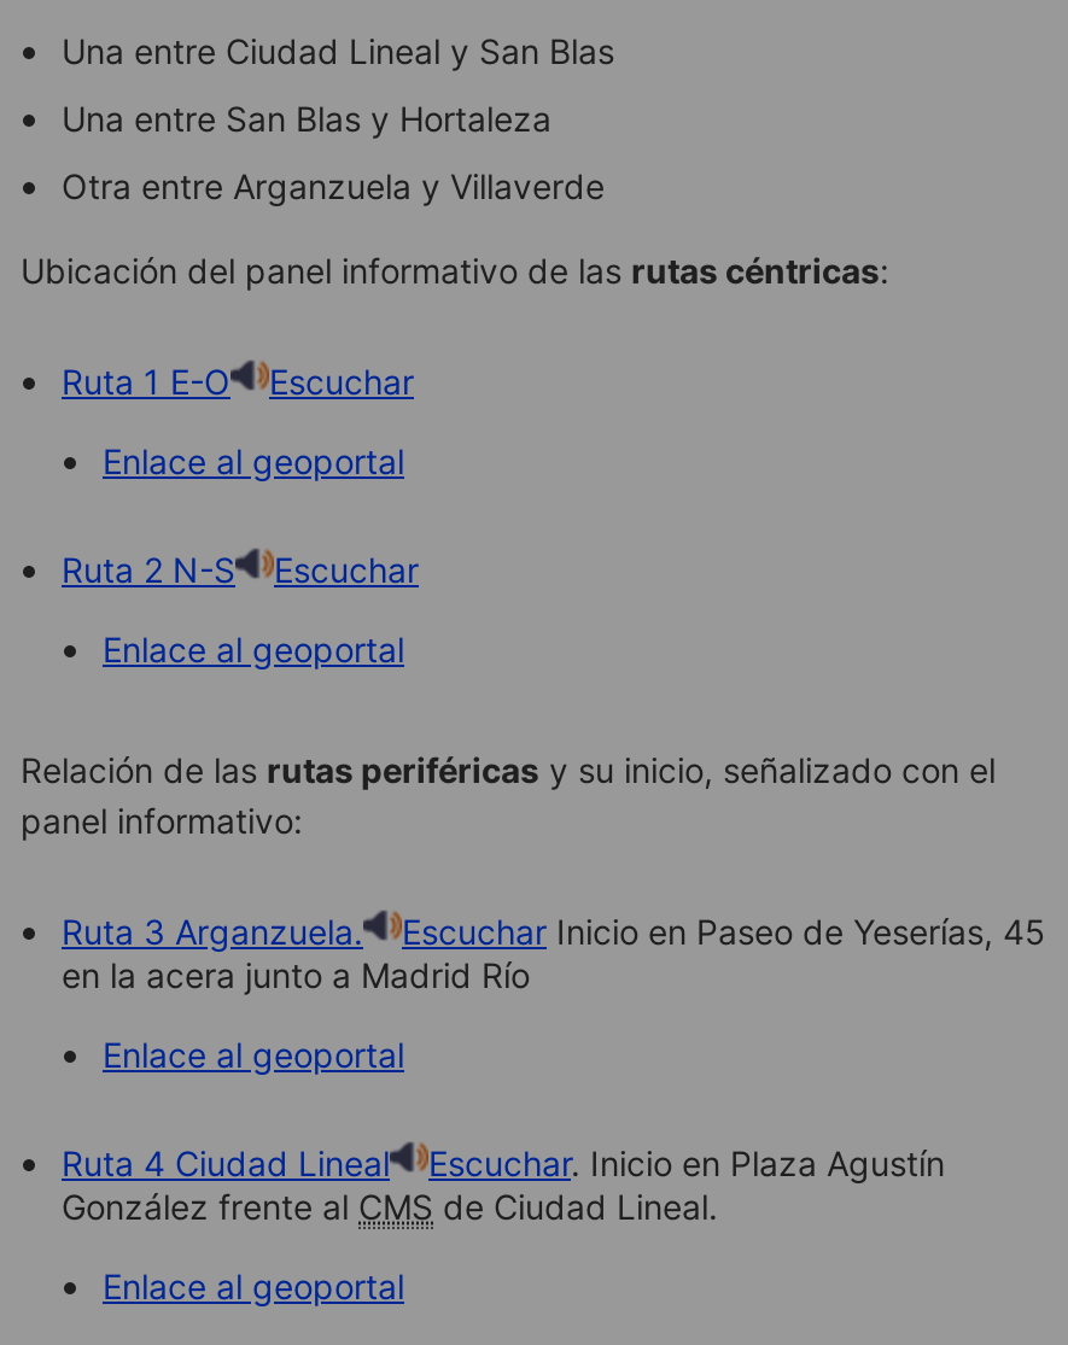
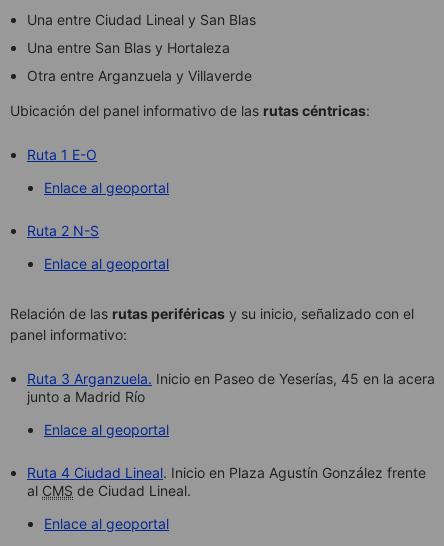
- Escuchar

- Escuchar

- Ruta 3 Arganzuela.
- Escuchar Inicio en Paseo de Yeserías, 45
- en la acera junto a Madrid Río
+ Ruta 3 Arganzuela. Inicio en Paseo de Yeserías, 45 en la acera
+ junto a Madrid Río

- Ruta 4 Ciudad Lineal
- Escuchar. Inicio en Plaza Agustín
- González frente al CMS de Ciudad Lineal.
+ Ruta 4 Ciudad Lineal. Inicio en Plaza Agustín González frente
+ al CMS de Ciudad Lineal.
